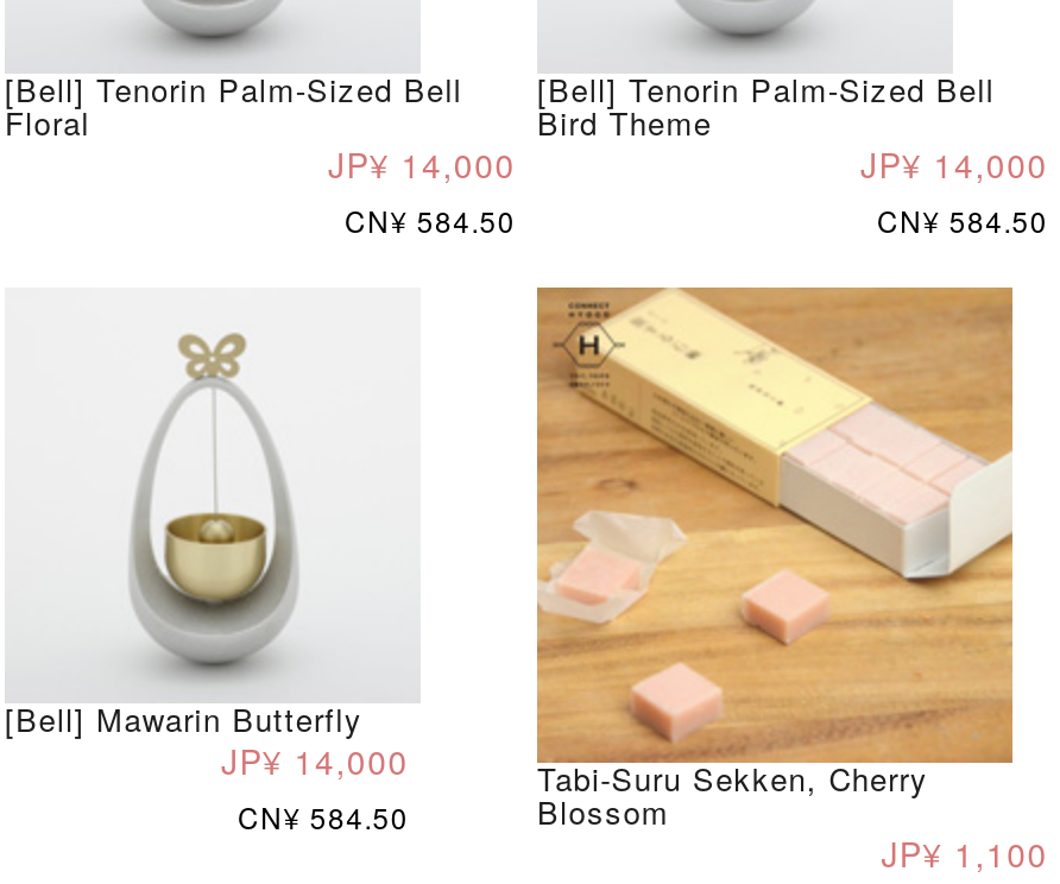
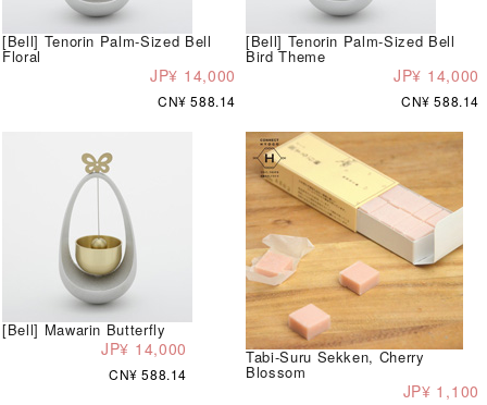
- CN¥ 584.50
+ CN¥ 588.14

- CN¥ 584.50
+ CN¥ 588.14

- CN¥ 584.50
+ CN¥ 588.14
